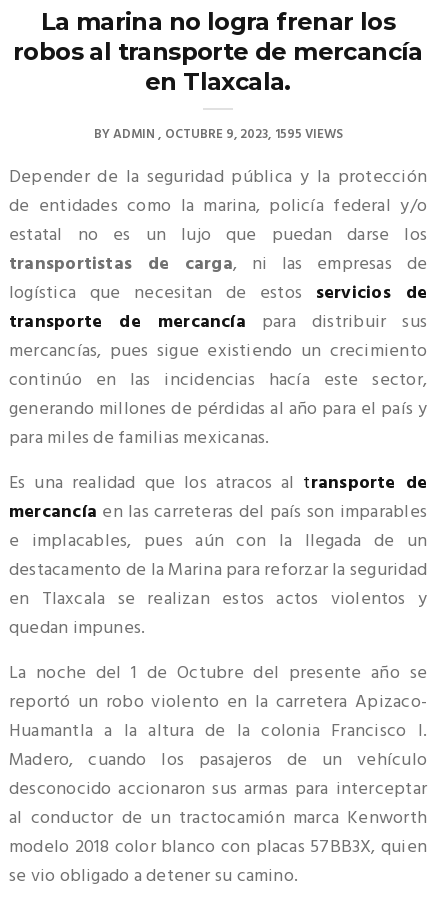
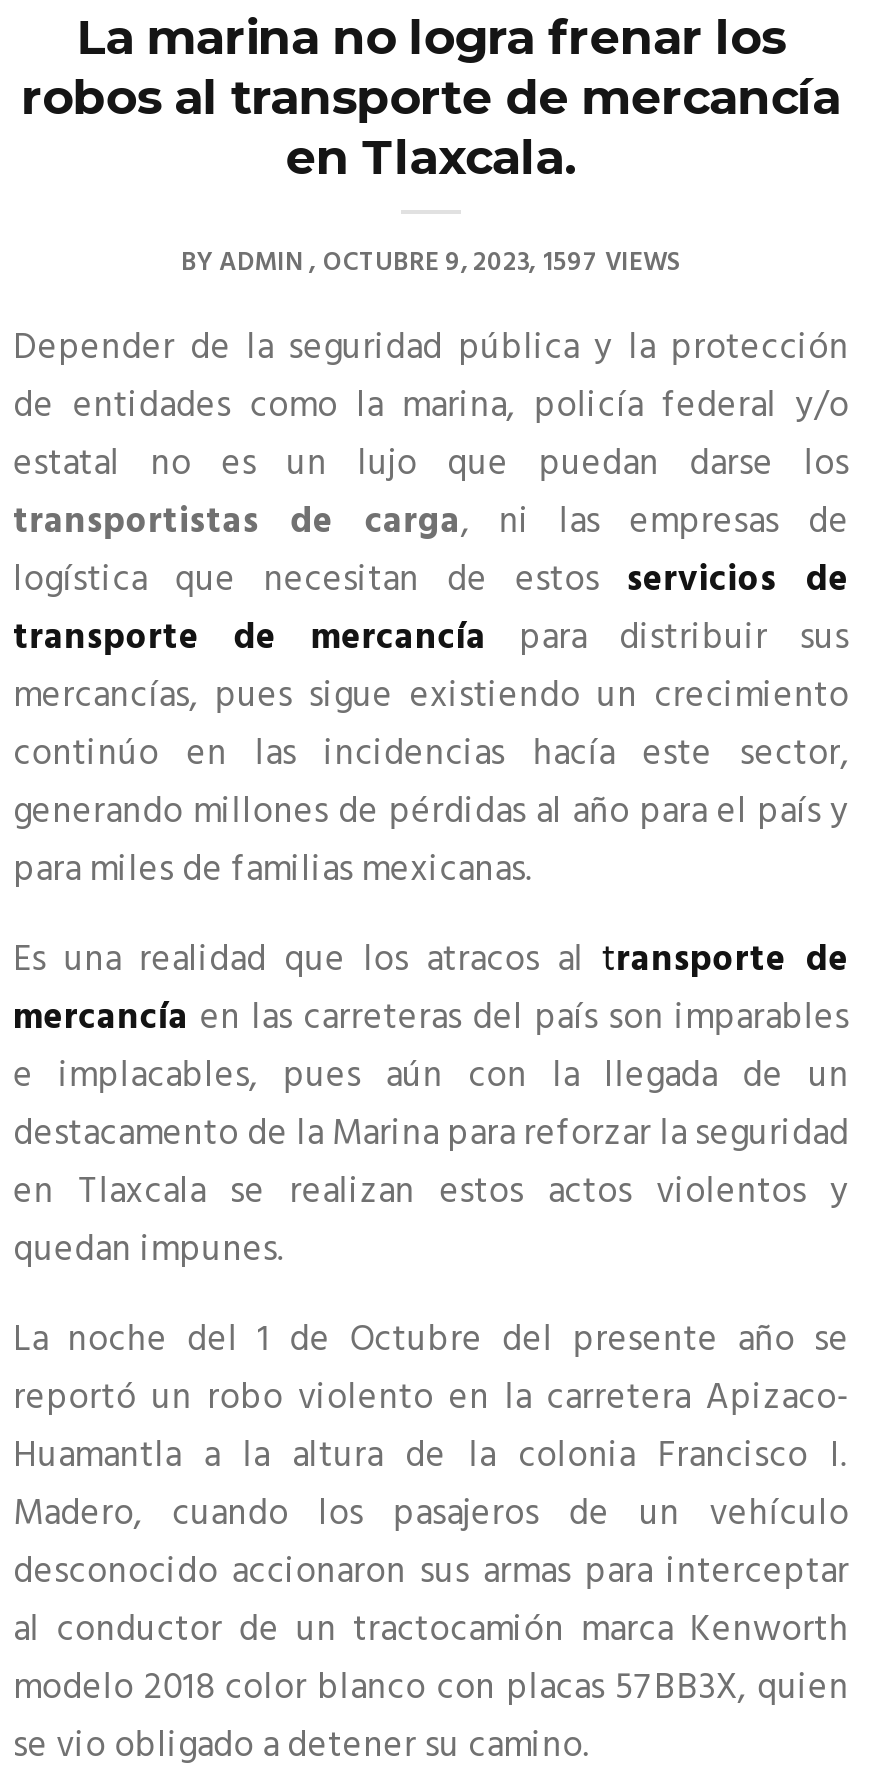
- BY ADMIN OCTUBRE 9, 2023 1595 VIEWS
+ BY ADMIN OCTUBRE 9, 2023 1597 VIEWS
